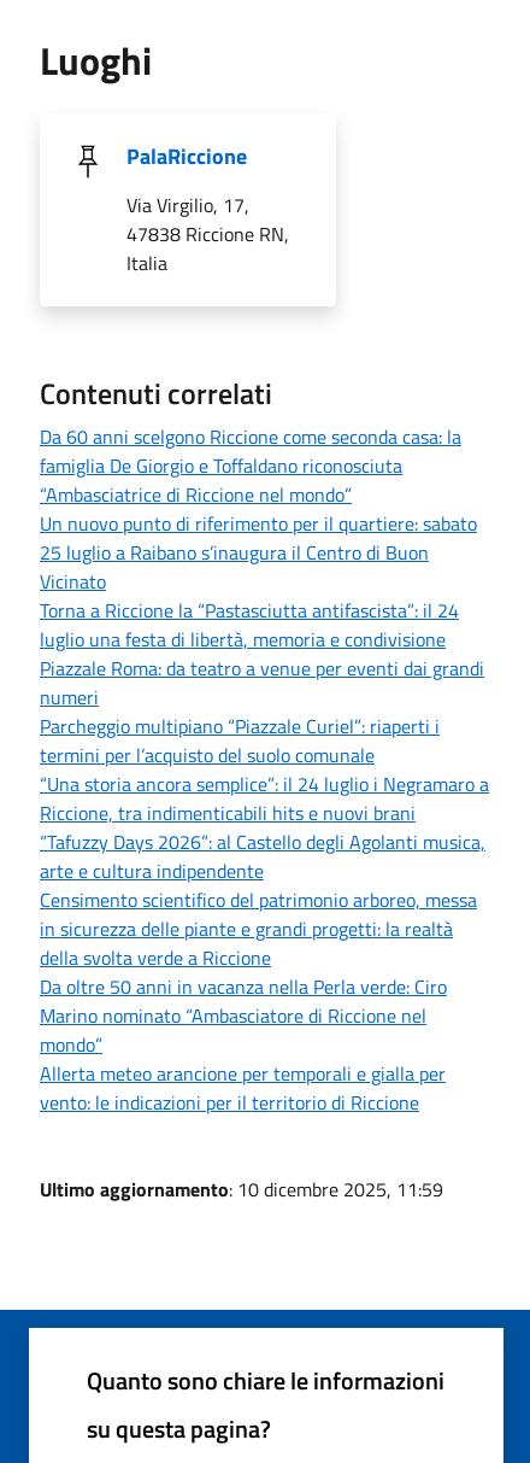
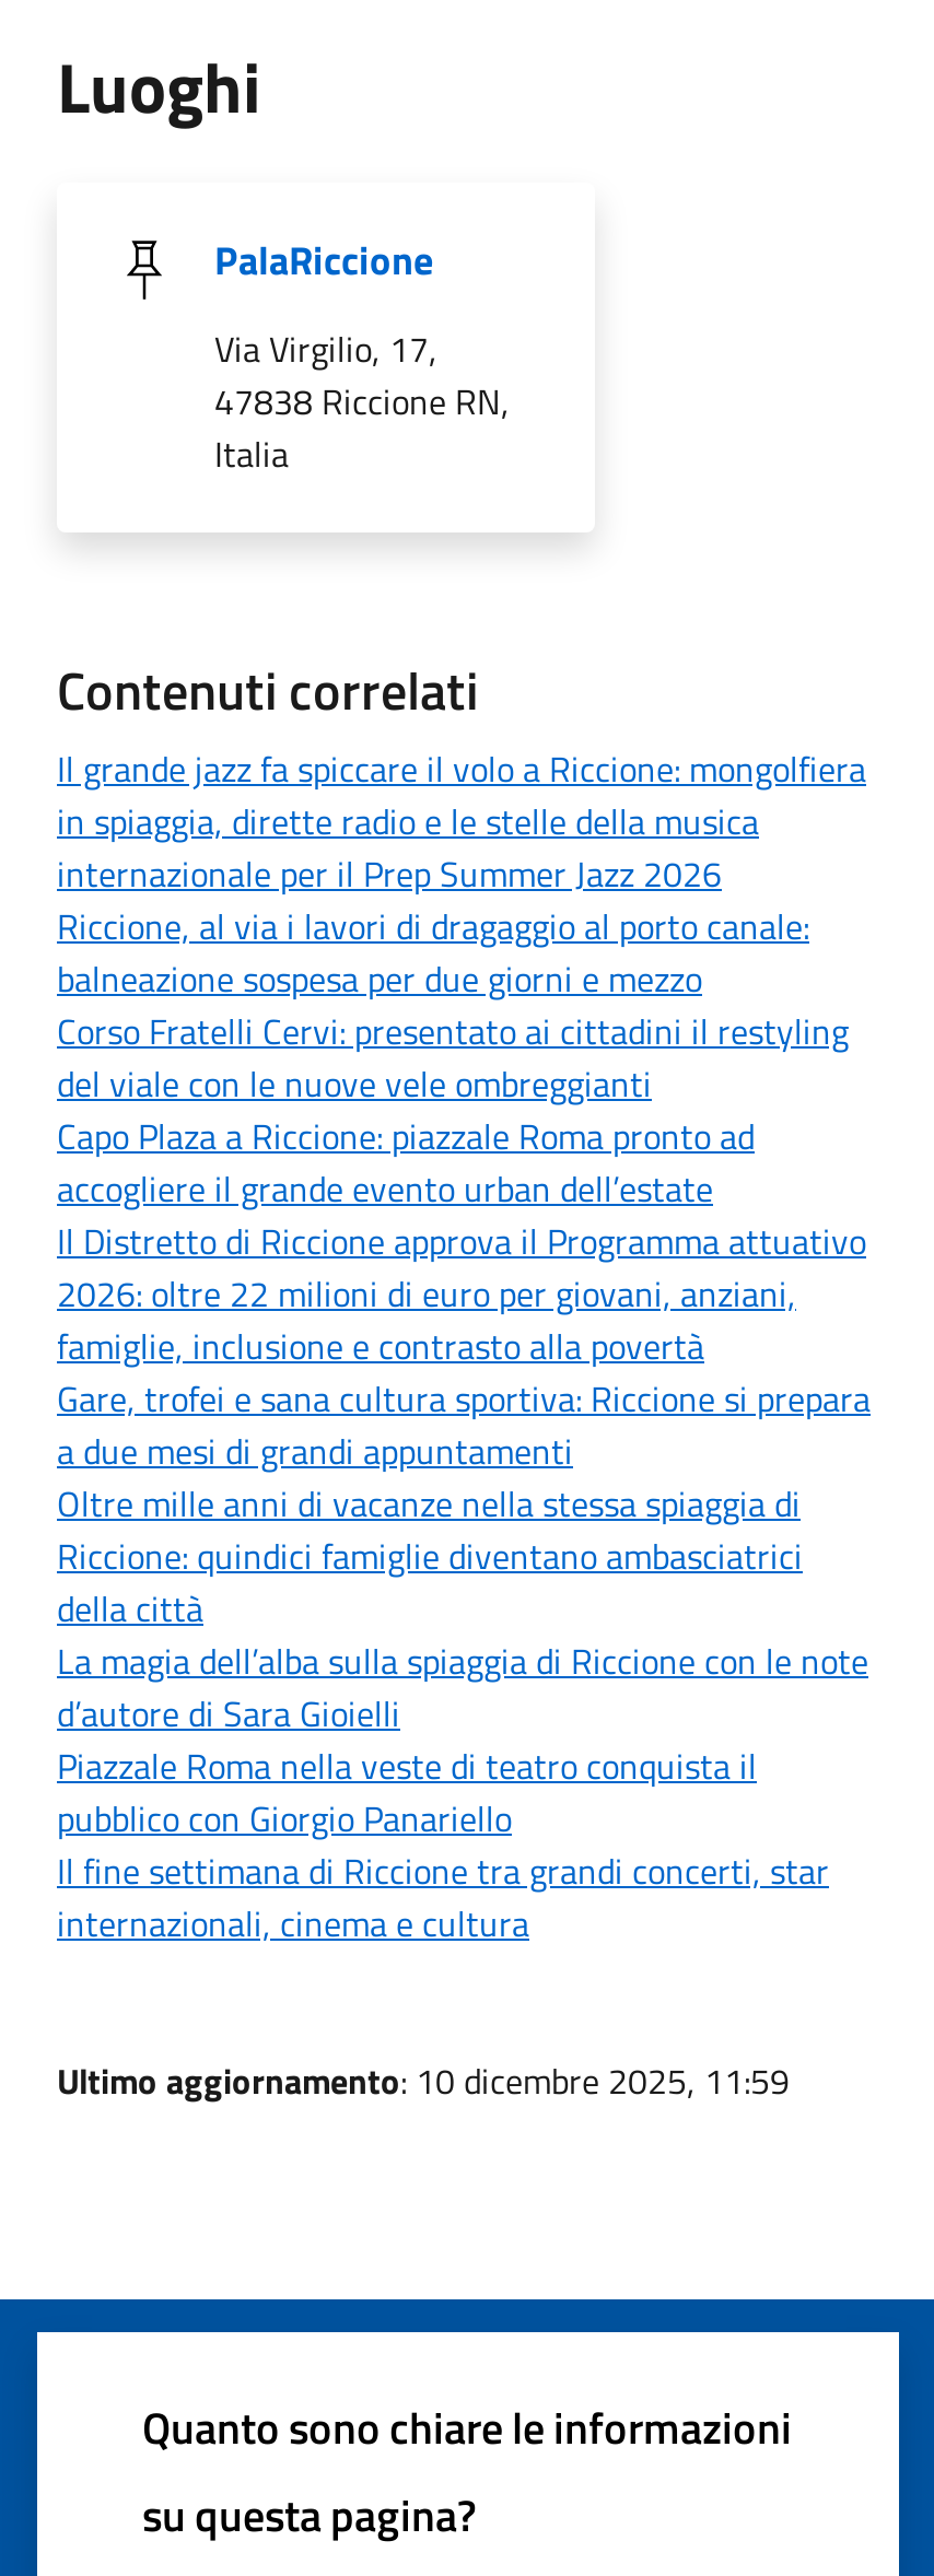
- Da 60 anni scelgono Riccione come seconda casa: la
- famiglia De Giorgio e Toffaldano riconosciuta
- “Ambasciatrice di Riccione nel mondo”
- Un nuovo punto di riferimento per il quartiere: sabato
- 25 luglio a Raibano s’inaugura il Centro di Buon
- Vicinato
- Torna a Riccione la “Pastasciutta antifascista”: il 24
- luglio una festa di libertà, memoria e condivisione
- Piazzale Roma: da teatro a venue per eventi dai grandi
- numeri
- Parcheggio multipiano “Piazzale Curiel”: riaperti i
- termini per l’acquisto del suolo comunale
- “Una storia ancora semplice”: il 24 luglio i Negramaro a
- Riccione, tra indimenticabili hits e nuovi brani
- “Tafuzzy Days 2026”: al Castello degli Agolanti musica,
- arte e cultura indipendente
- Censimento scientifico del patrimonio arboreo, messa
- in sicurezza delle piante e grandi progetti: la realtà
- della svolta verde a Riccione
- Da oltre 50 anni in vacanza nella Perla verde: Ciro
- Marino nominato “Ambasciatore di Riccione nel
- mondo”
- Allerta meteo arancione per temporali e gialla per
- vento: le indicazioni per il territorio di Riccione
+ Il grande jazz fa spiccare il volo a Riccione: mongolfiera
+ in spiaggia, dirette radio e le stelle della musica
+ internazionale per il Prep Summer Jazz 2026
+ Riccione, al via i lavori di dragaggio al porto canale:
+ balneazione sospesa per due giorni e mezzo
+ Corso Fratelli Cervi: presentato ai cittadini il restyling
+ del viale con le nuove vele ombreggianti
+ Capo Plaza a Riccione: piazzale Roma pronto ad
+ accogliere il grande evento urban dell’estate
+ Il Distretto di Riccione approva il Programma attuativo
+ 2026: oltre 22 milioni di euro per giovani, anziani,
+ famiglie, inclusione e contrasto alla povertà
+ Gare, trofei e sana cultura sportiva: Riccione si prepara
+ a due mesi di grandi appuntamenti
+ Oltre mille anni di vacanze nella stessa spiaggia di
+ Riccione: quindici famiglie diventano ambasciatrici
+ della città
+ La magia dell’alba sulla spiaggia di Riccione con le note
+ d’autore di Sara Gioielli
+ Piazzale Roma nella veste di teatro conquista il
+ pubblico con Giorgio Panariello
+ Il fine settimana di Riccione tra grandi concerti, star
+ internazionali, cinema e cultura
